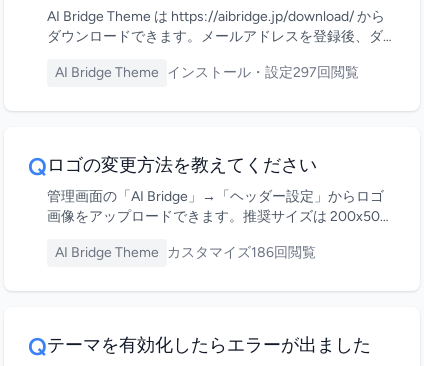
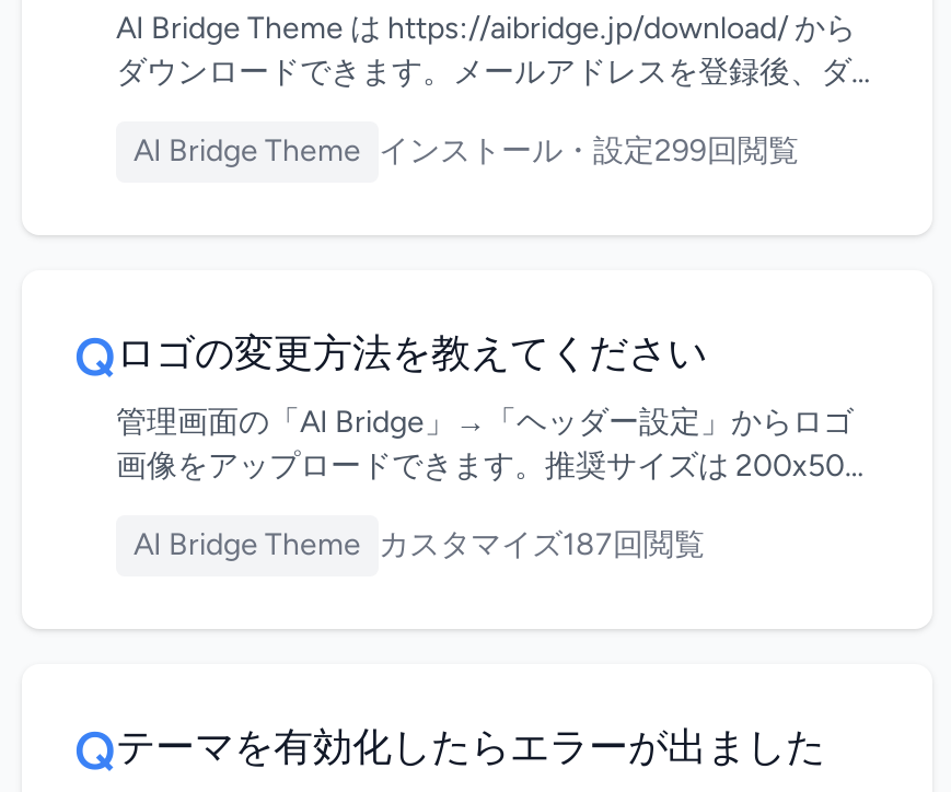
- AI Bridge Theme インストール・設定297回閲覧
+ AI Bridge Theme インストール・設定299回閲覧

- AI Bridge Theme カスタマイズ186回閲覧
+ AI Bridge Theme カスタマイズ187回閲覧
